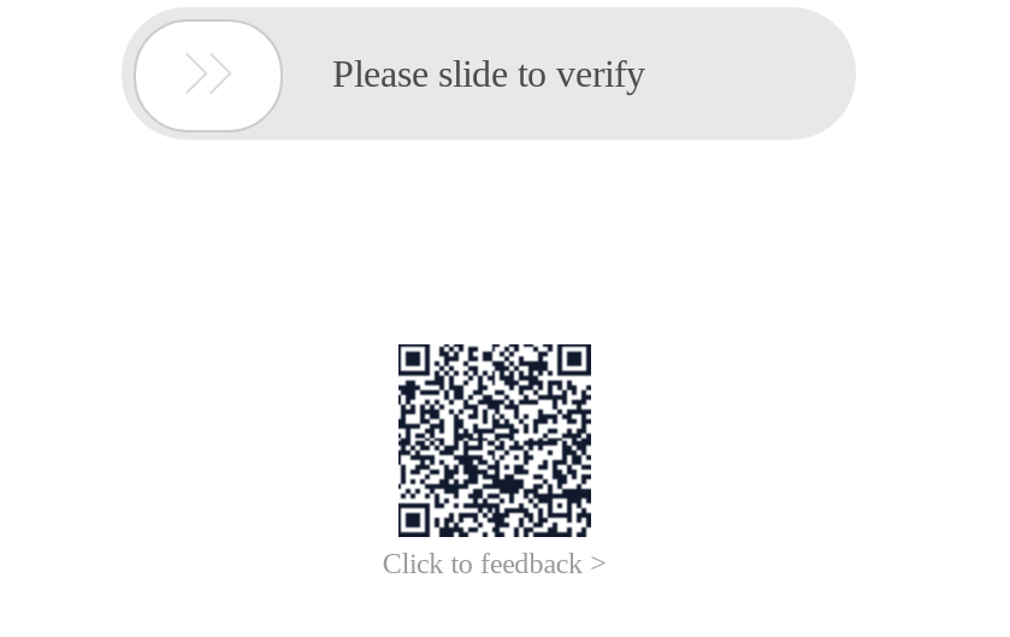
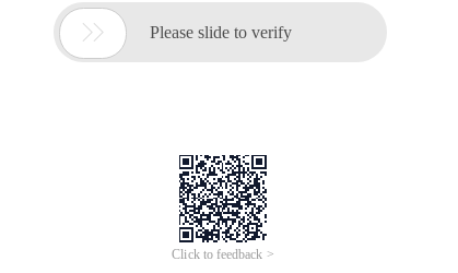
- [image]
+ [image]
